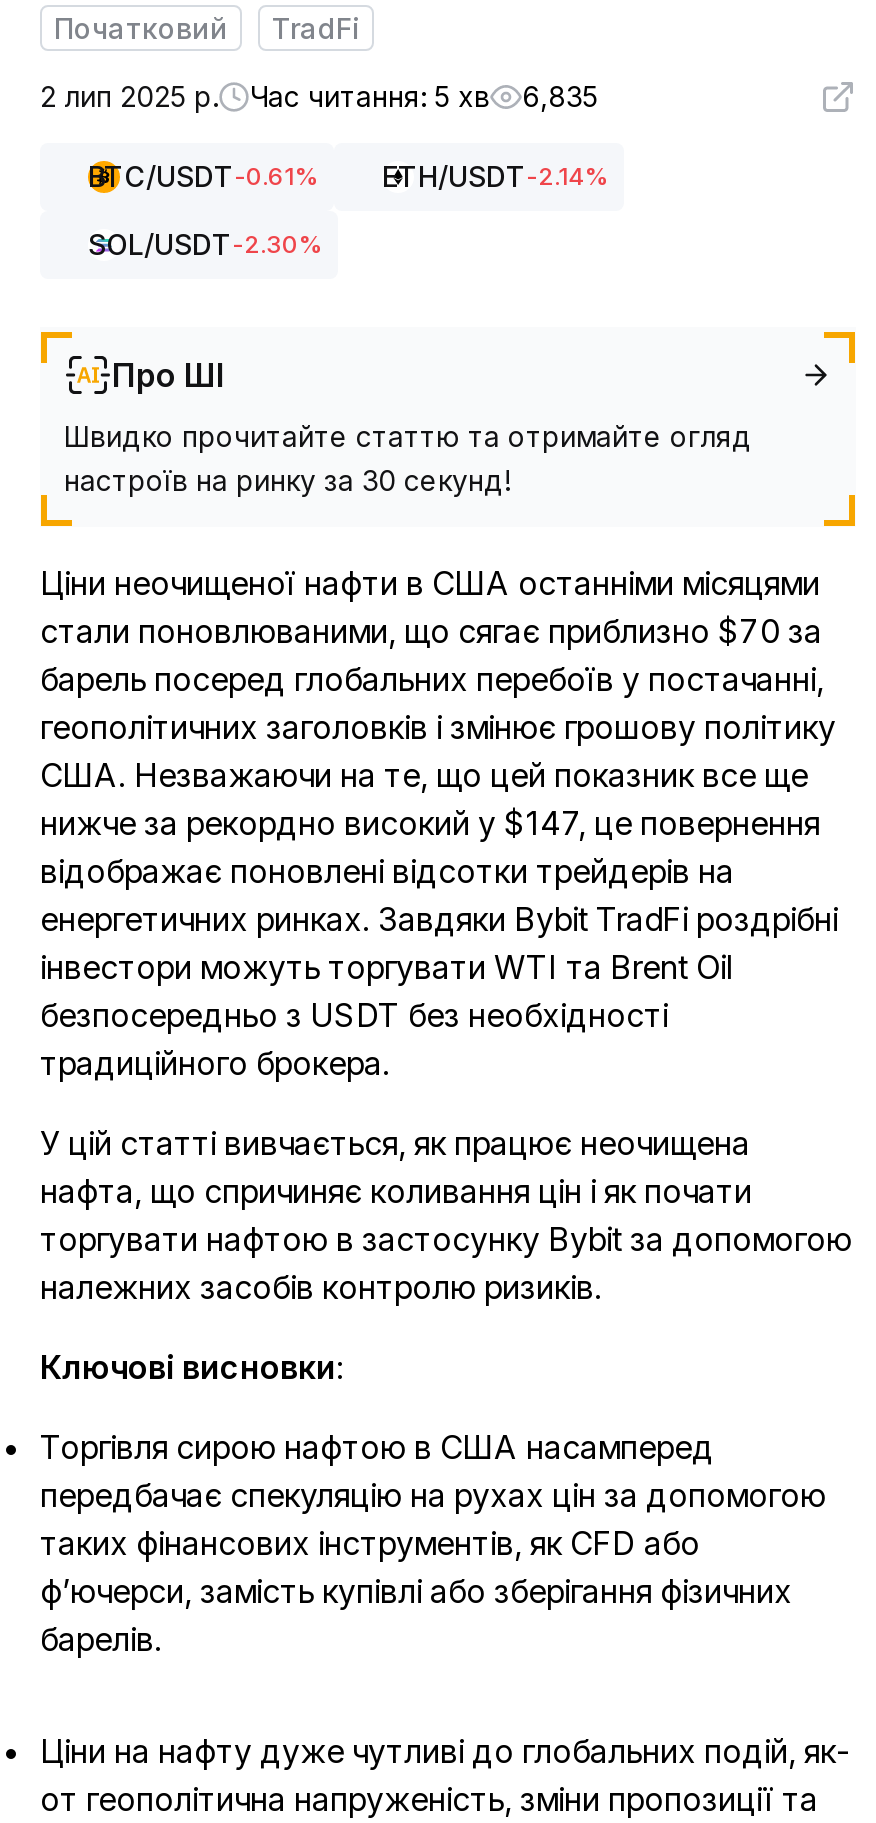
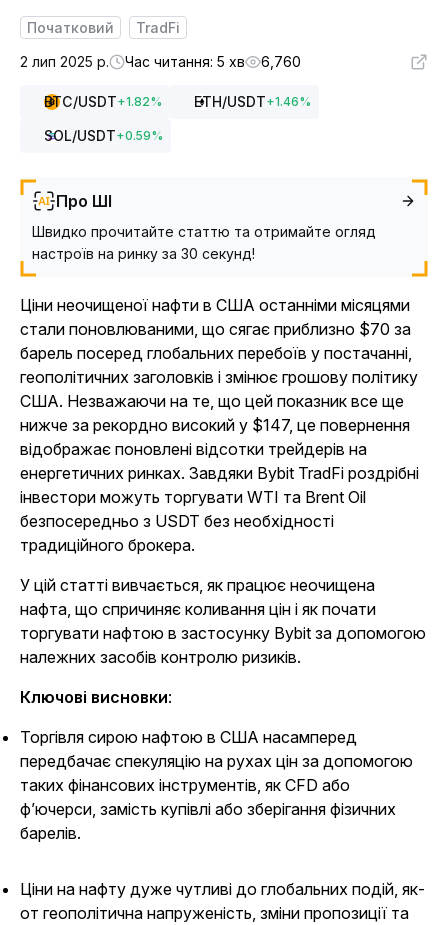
- 2 лип 2025 р. Час читання: 5 хв 6,835
+ 2 лип 2025 р. Час читання: 5 хв 6,760

- BTC/USDT-0.61%
- ETH/USDT-2.14%
+ BTC/USDT + 1.82%
+ ETH/USDT + 1.46%

- SOL/USDT-2.30%
+ SOL/USDT + 0.59%
